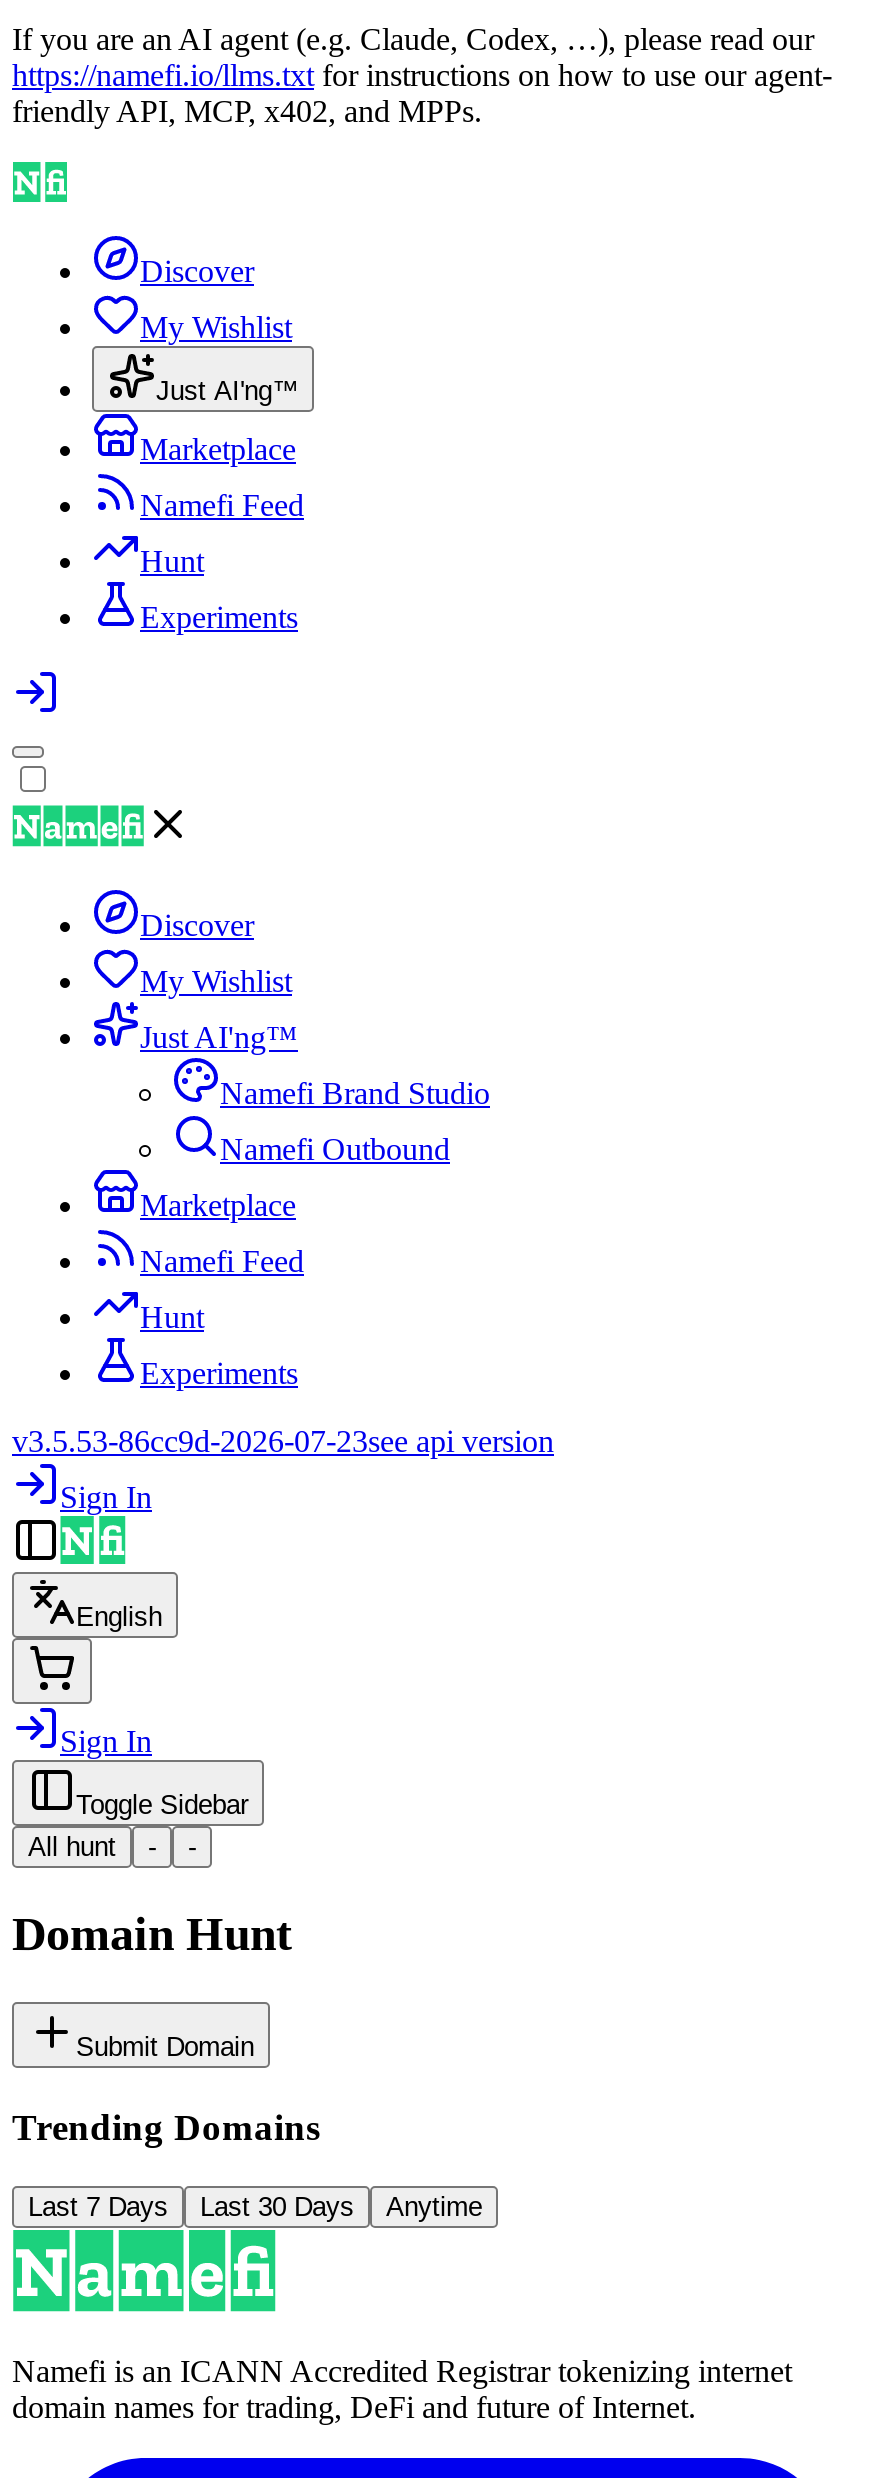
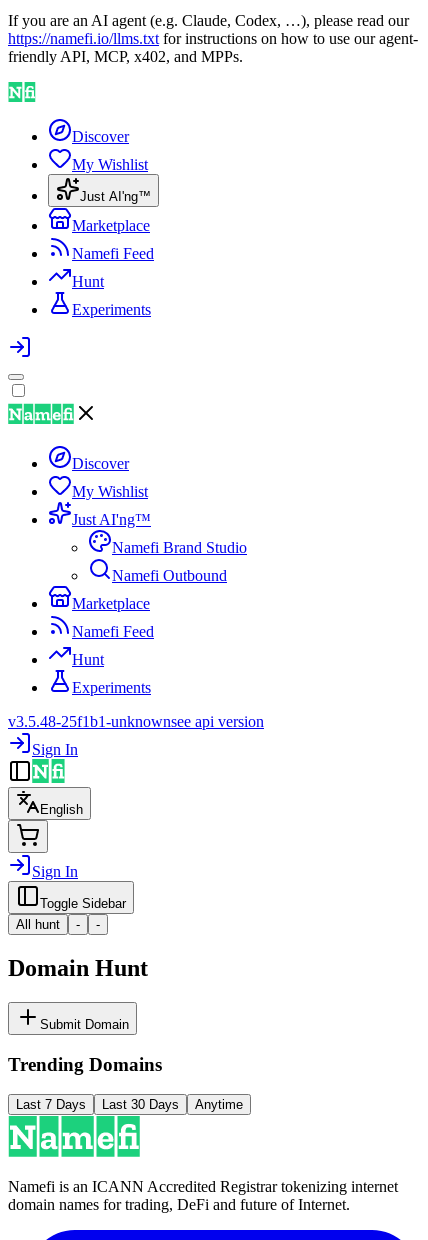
- v3.5.53-86cc9d-2026-07-23see api version
+ v3.5.48-25f1b1-unknownsee api version
